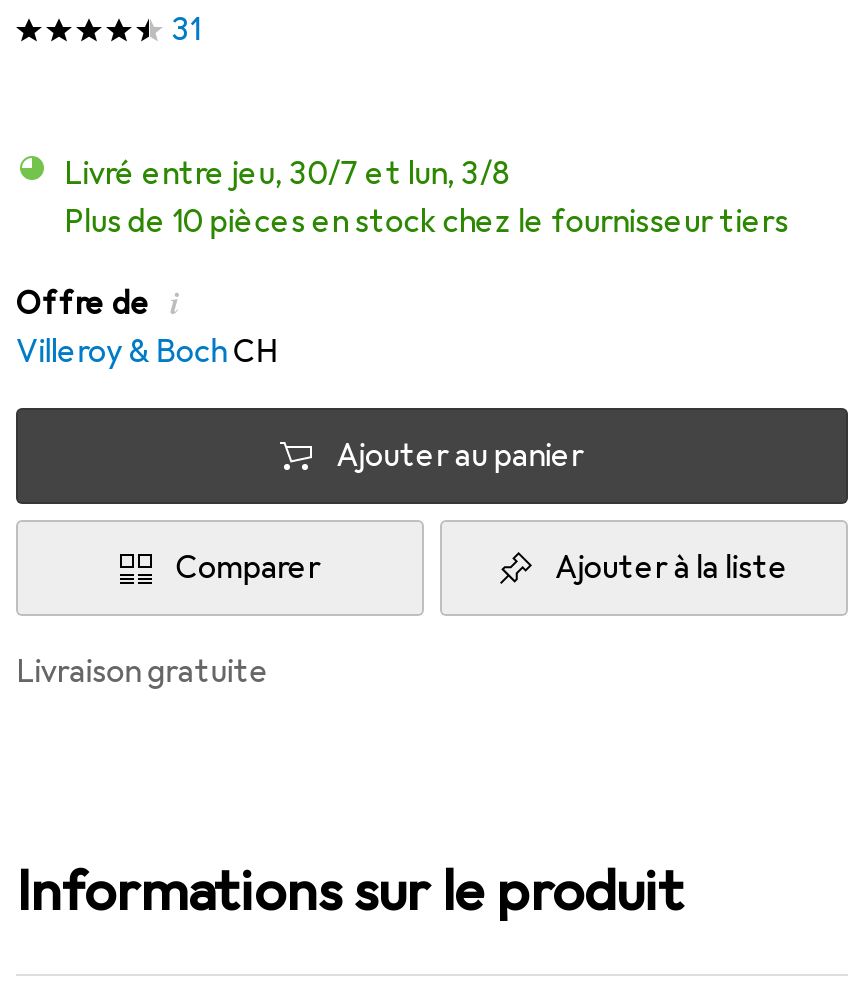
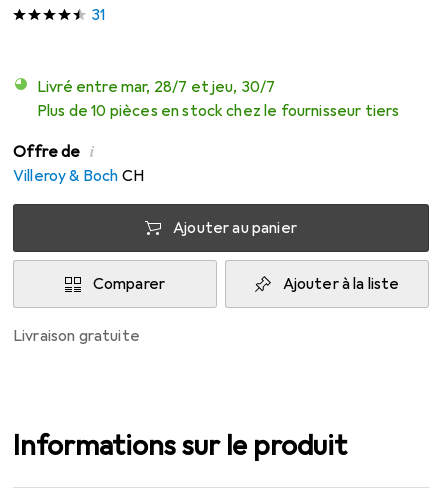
- Livré entre jeu, 30/7 et lun, 3/8
+ Livré entre mar, 28/7 et jeu, 30/7
